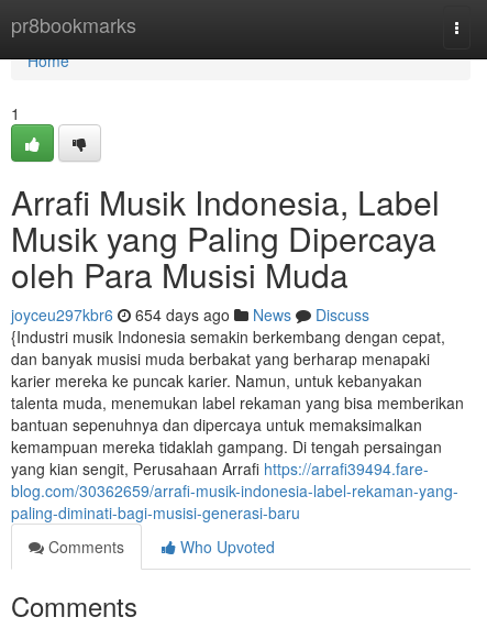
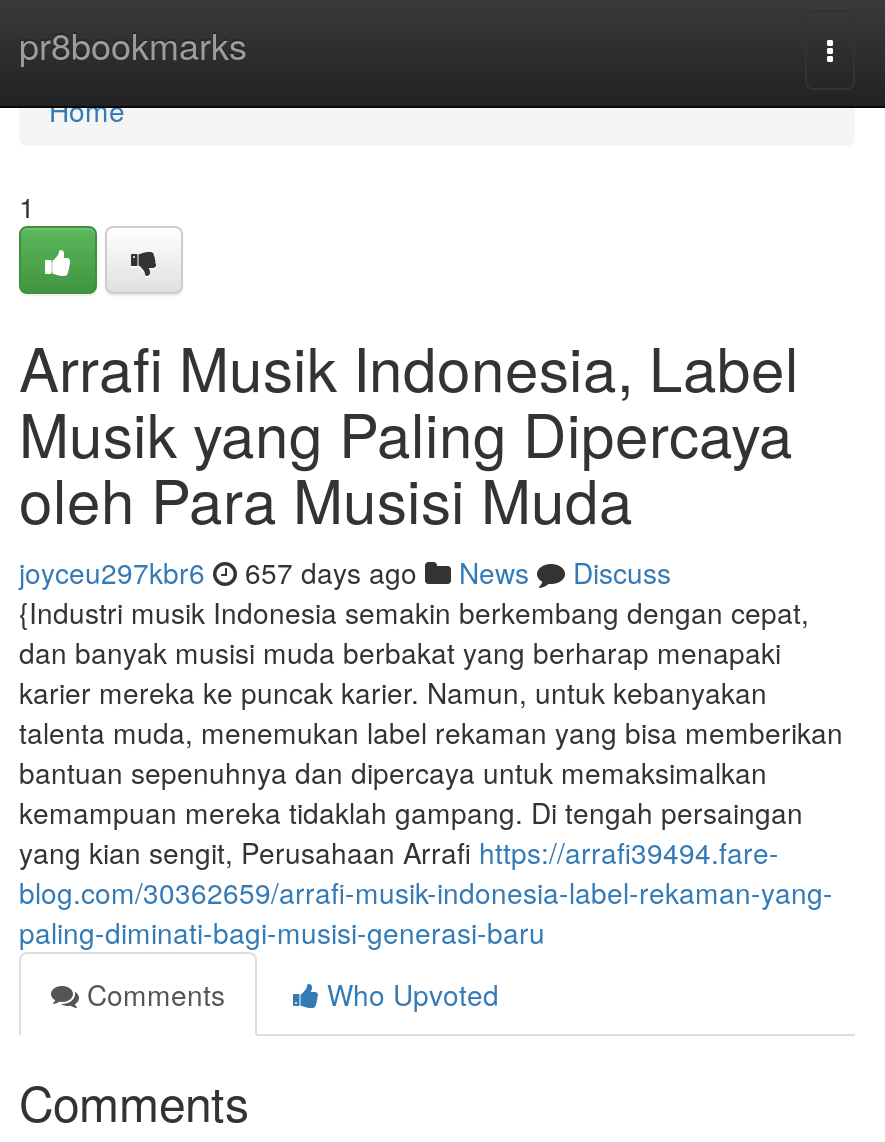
- joyceu297kbr6 654 days ago News Discuss
+ joyceu297kbr6 657 days ago News Discuss
